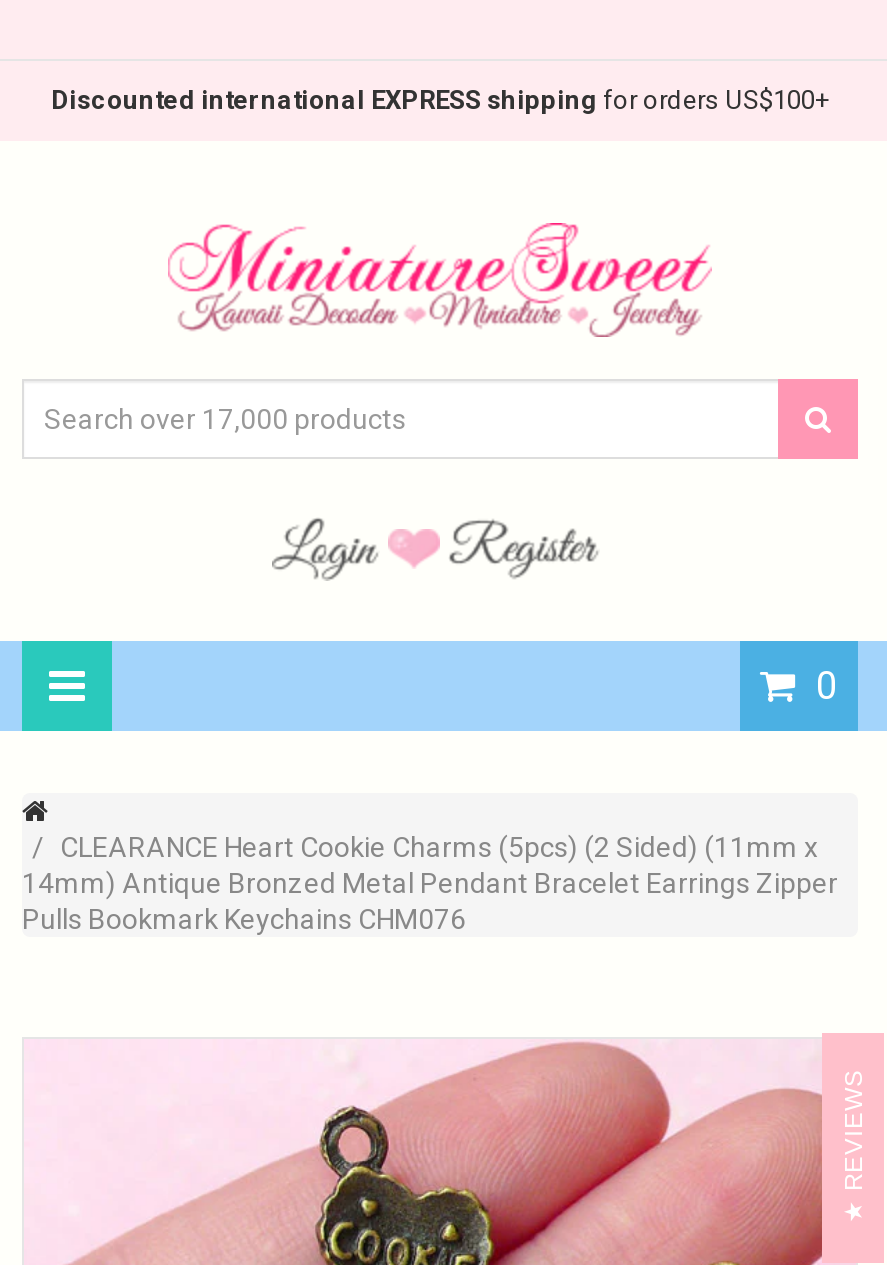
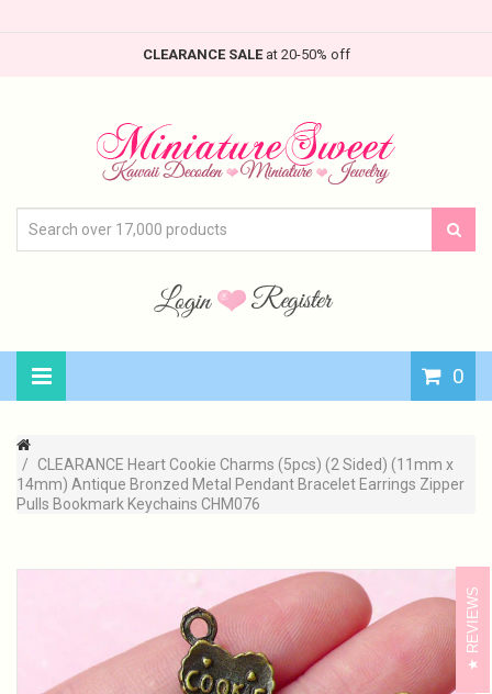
- Discounted international EXPRESS shipping for orders US$100+
+ CLEARANCE SALE at 20-50% off
